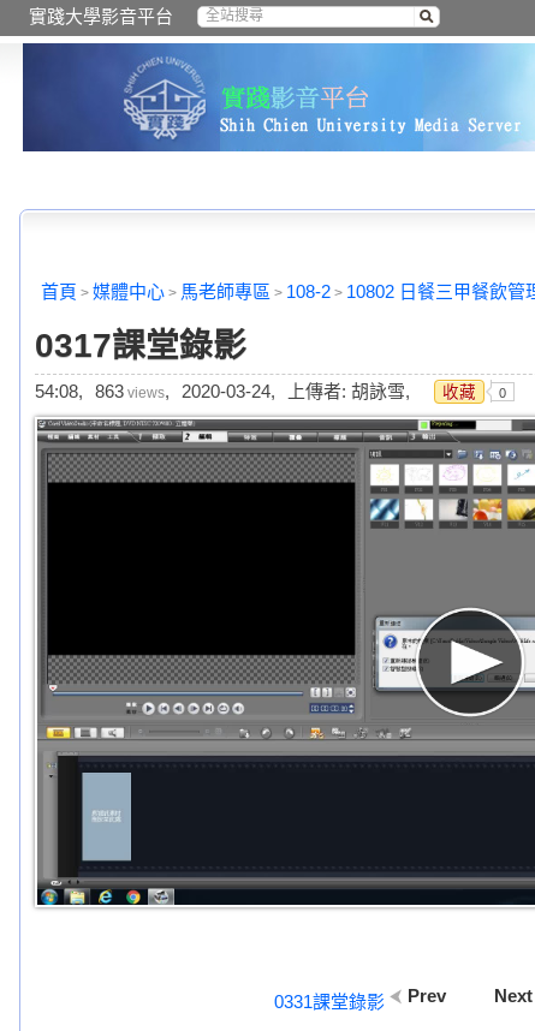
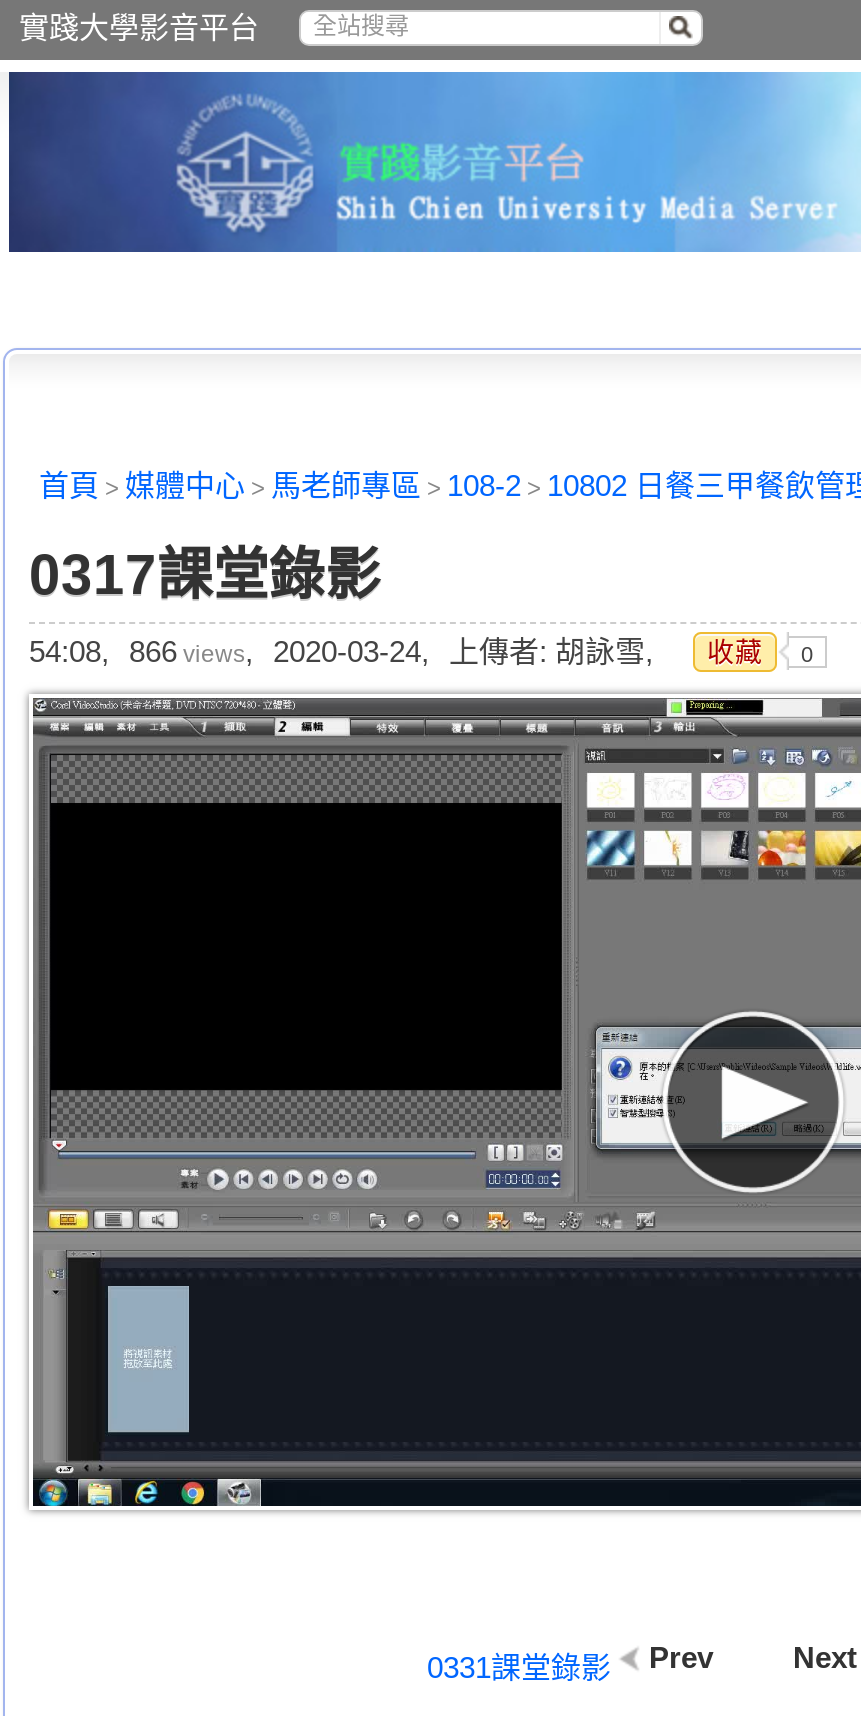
- 54:08, 863 views, 2020-03-24, 上傳者: 胡詠雪,
+ 54:08, 866 views, 2020-03-24, 上傳者: 胡詠雪,
